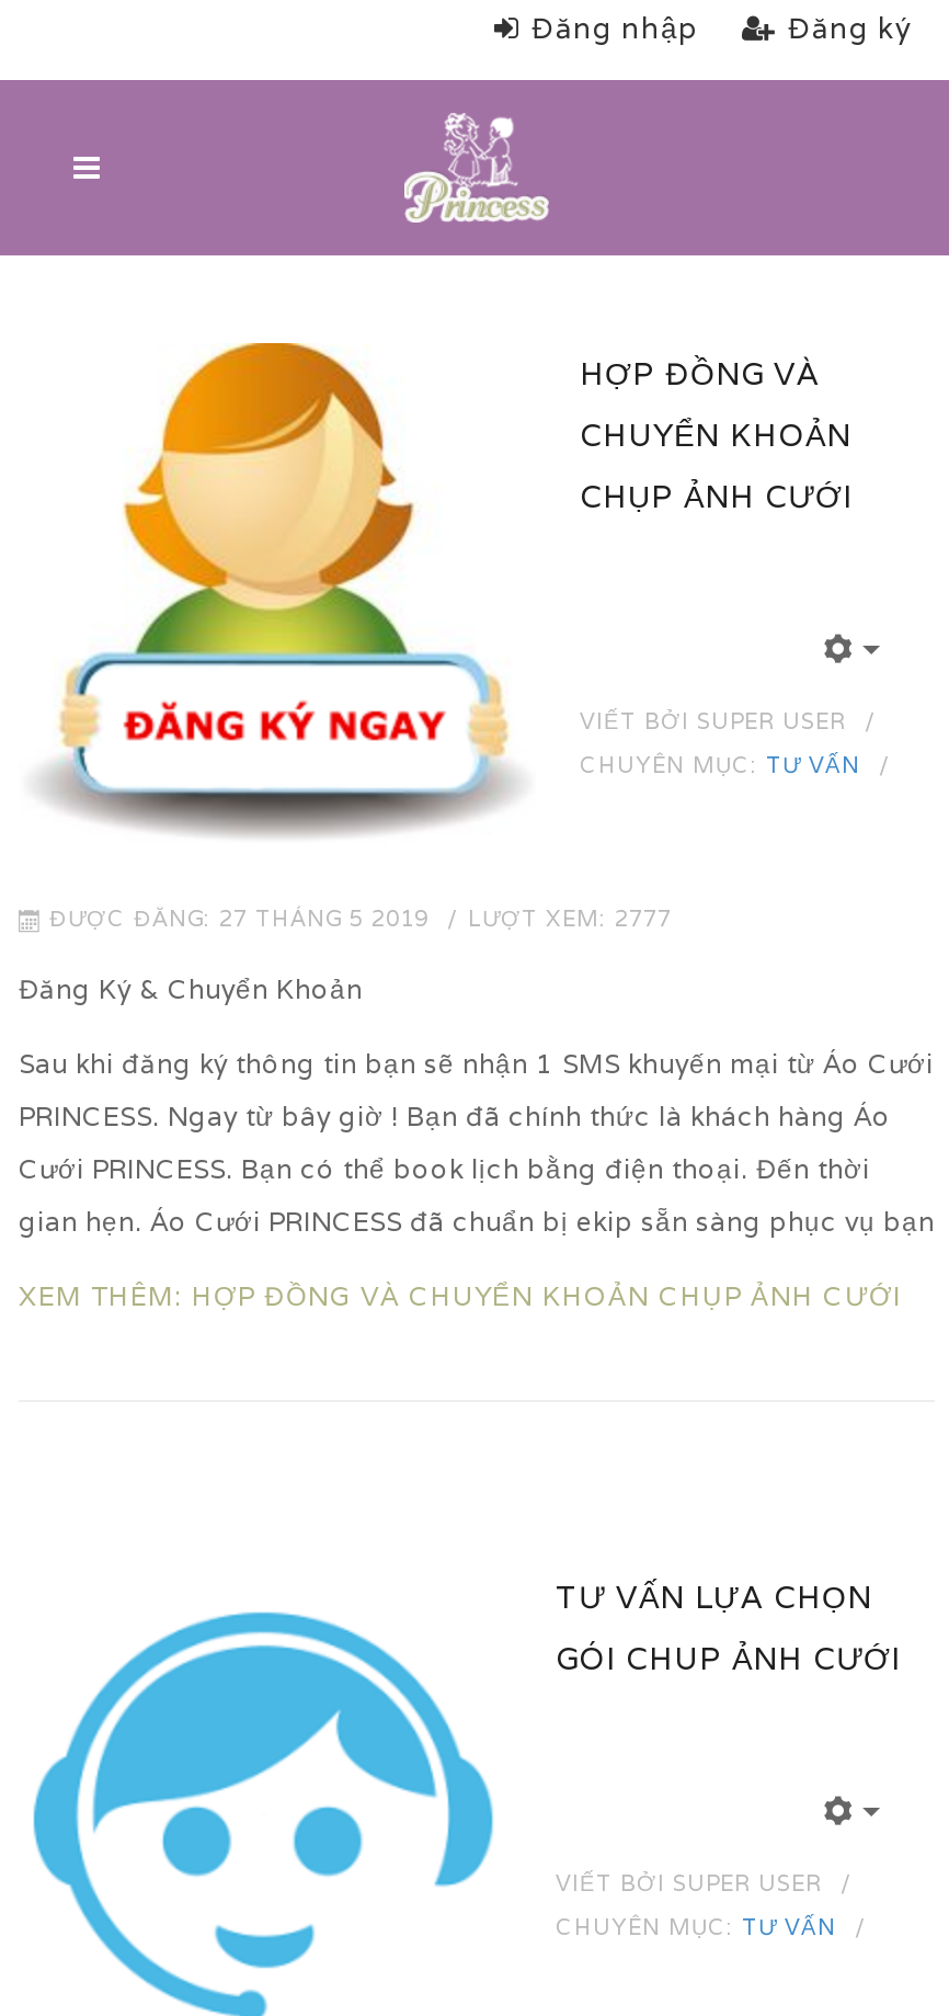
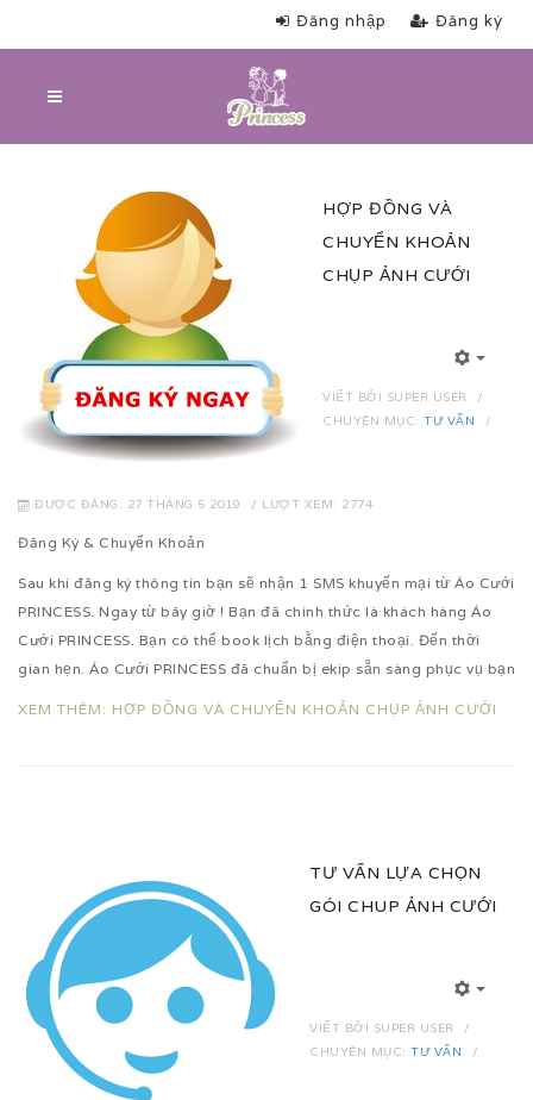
- ĐƯỢC ĐĂNG: 27 THÁNG 5 2019 LƯỢT XEM: 2777
+ ĐƯỢC ĐĂNG: 27 THÁNG 5 2019 LƯỢT XEM: 2774
